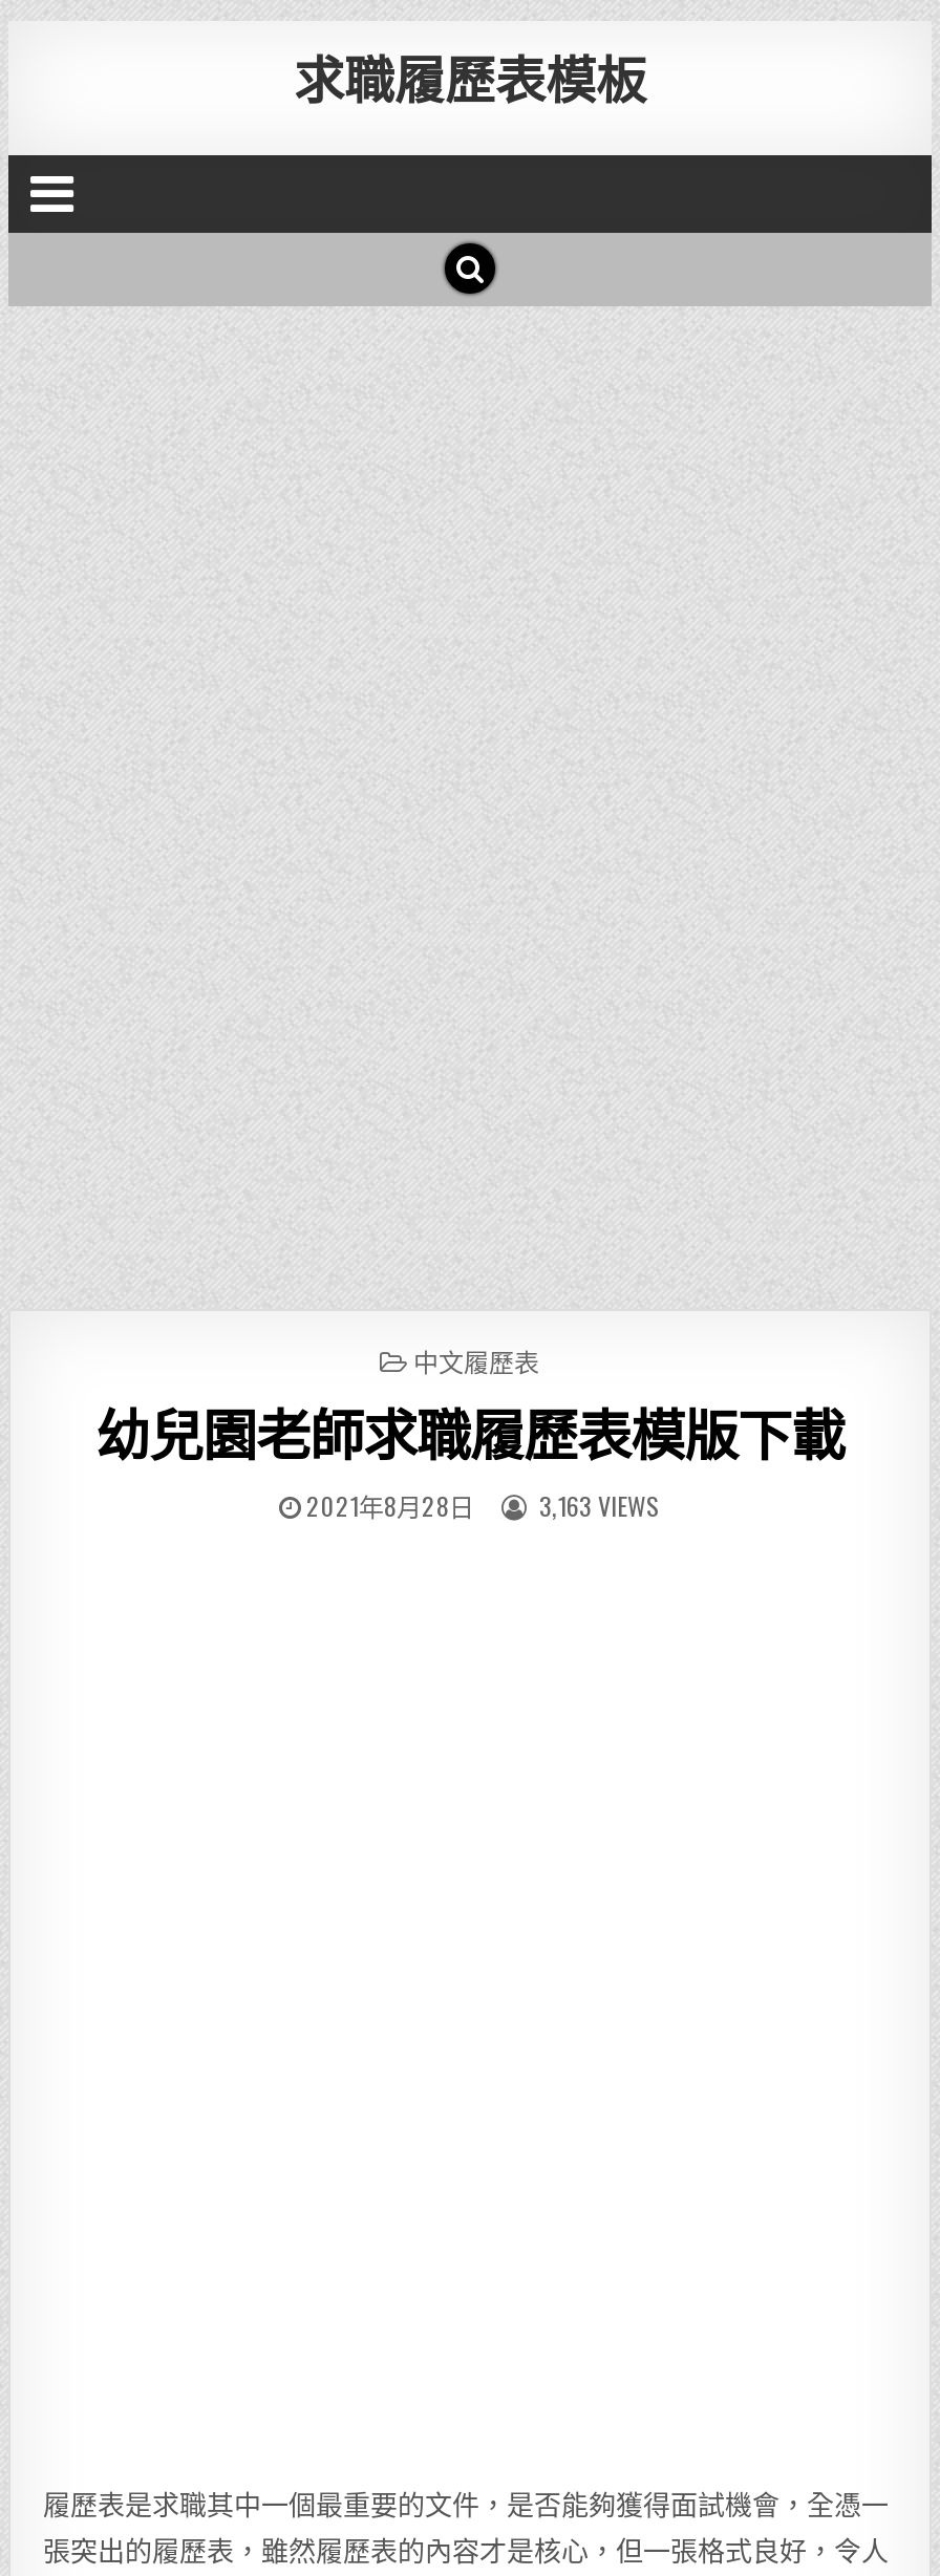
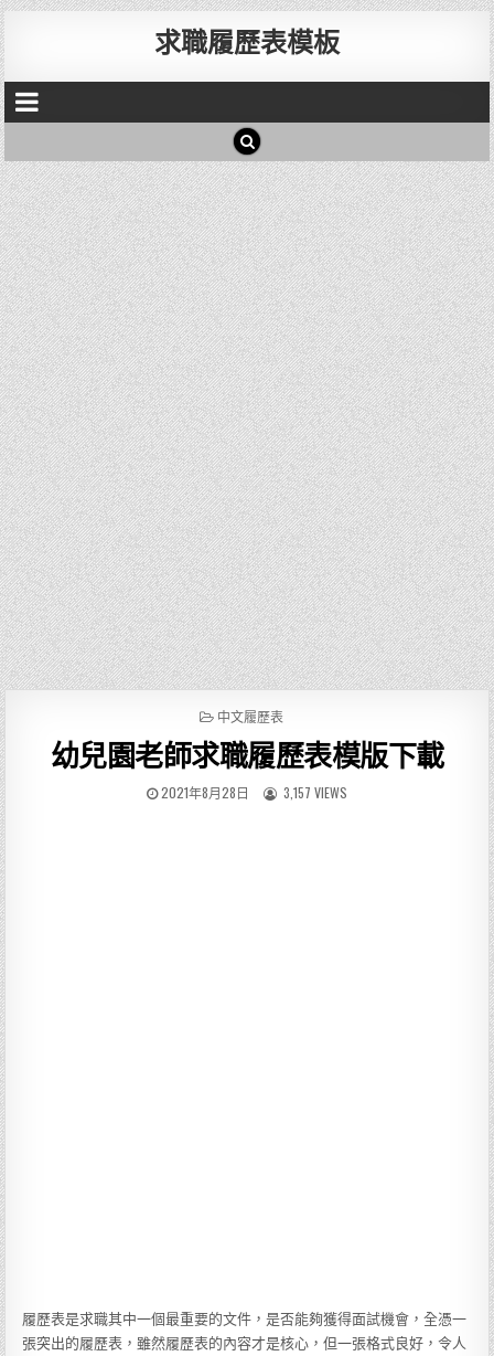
- 3,163 VIEWS
+ 3,157 VIEWS
